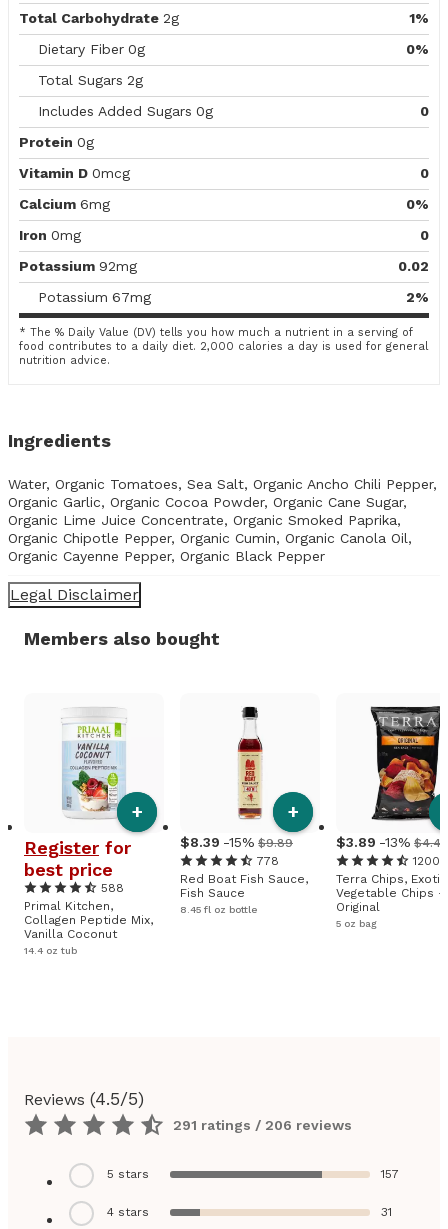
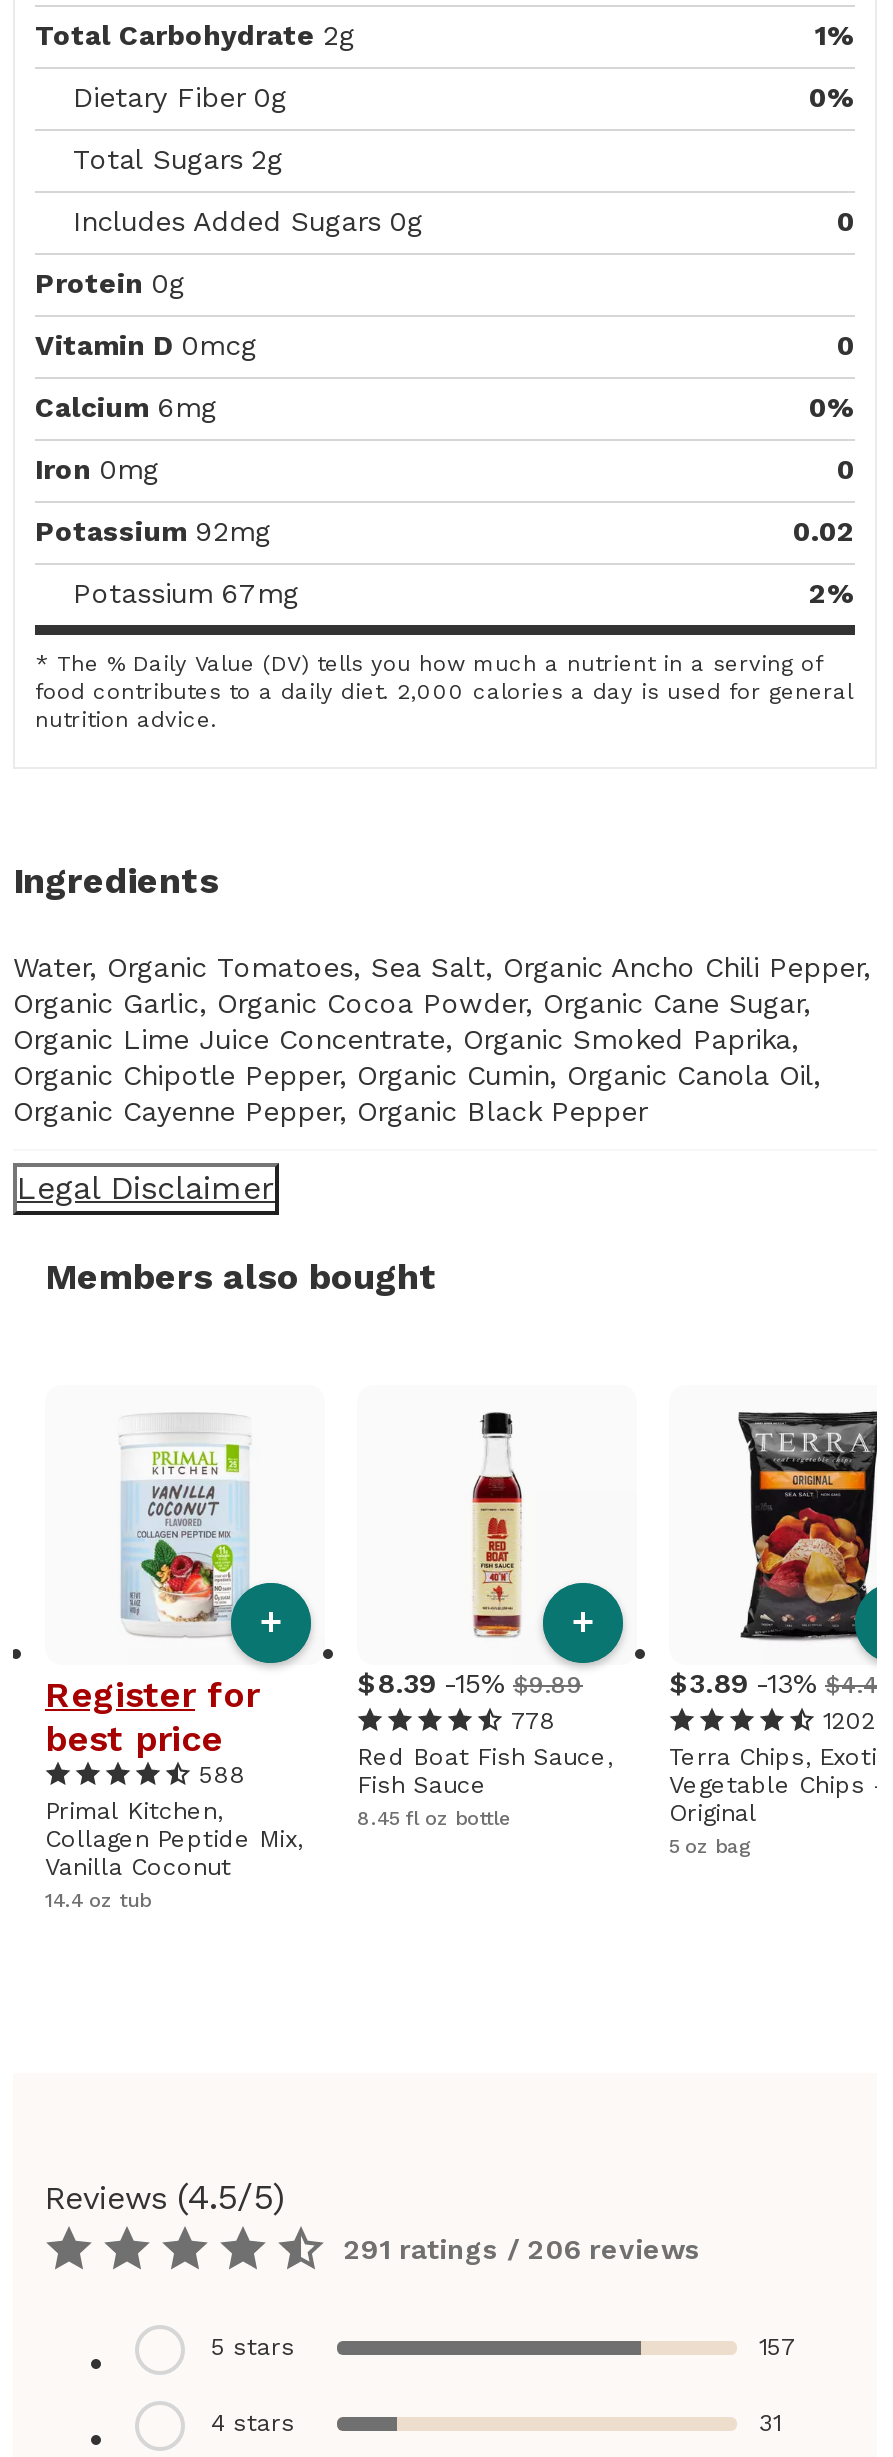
- 1200
+ 1202
